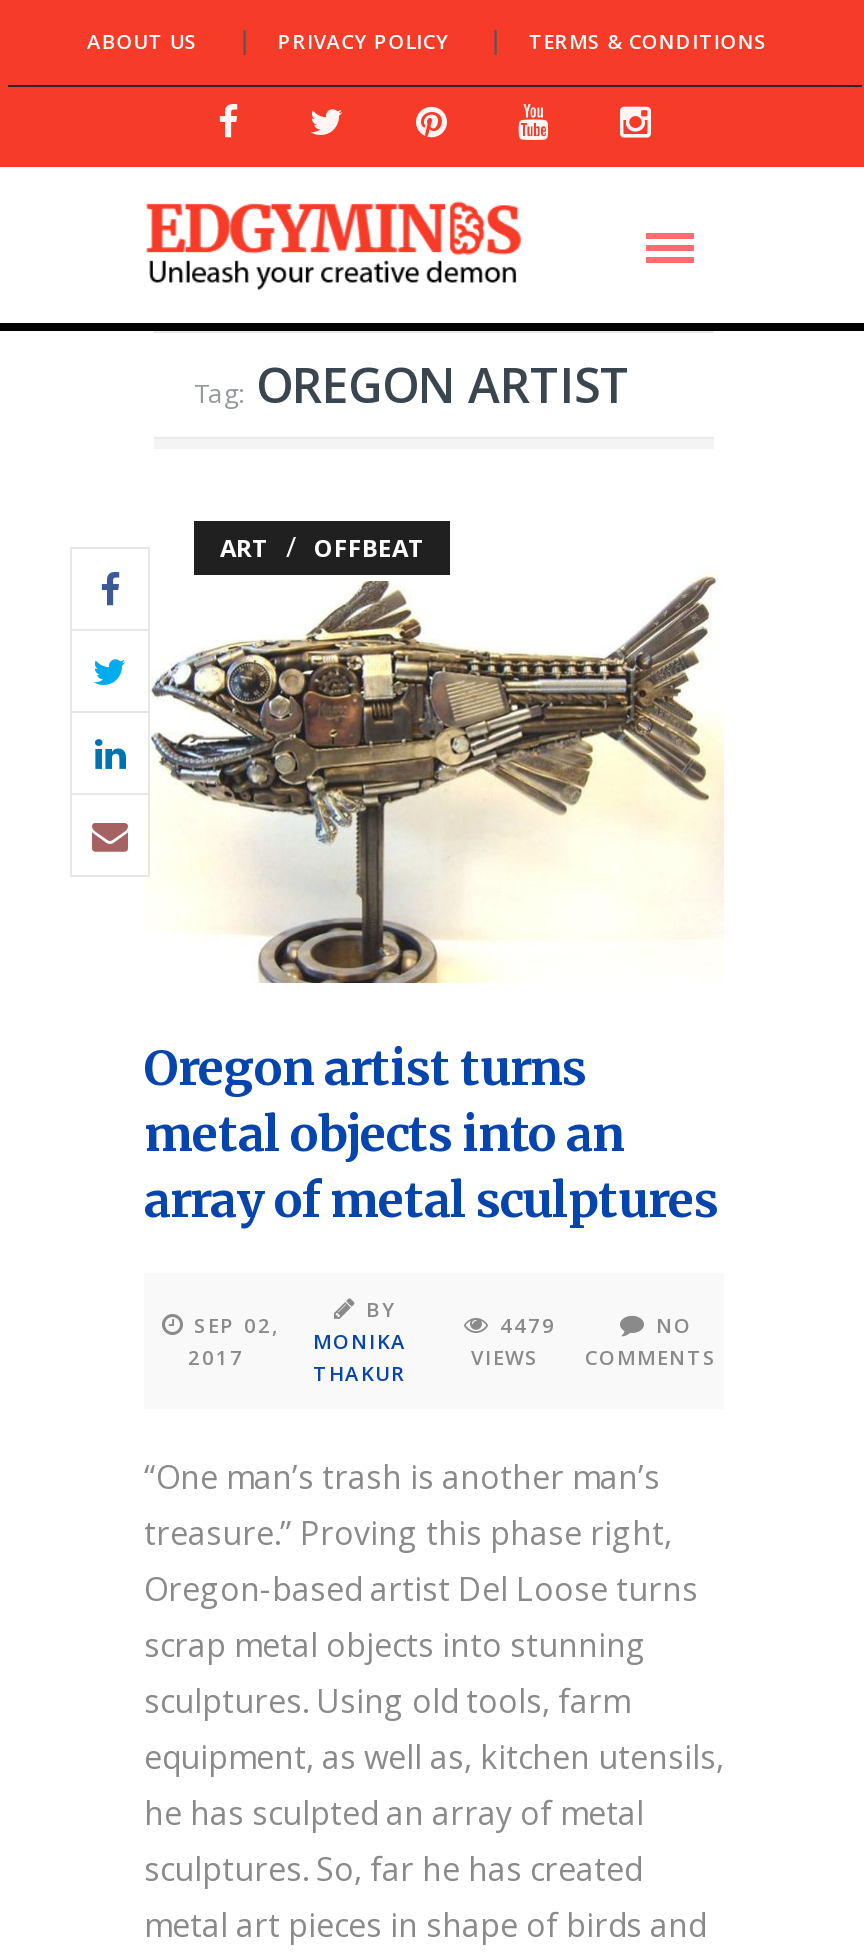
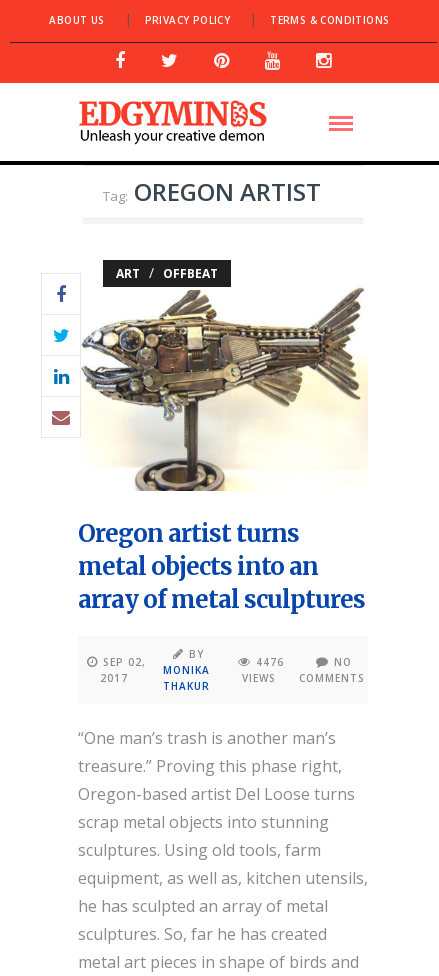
- 4479
+ 4476
